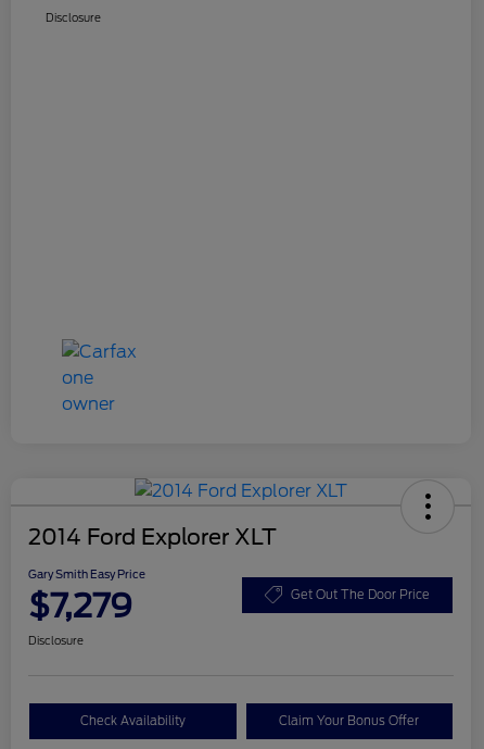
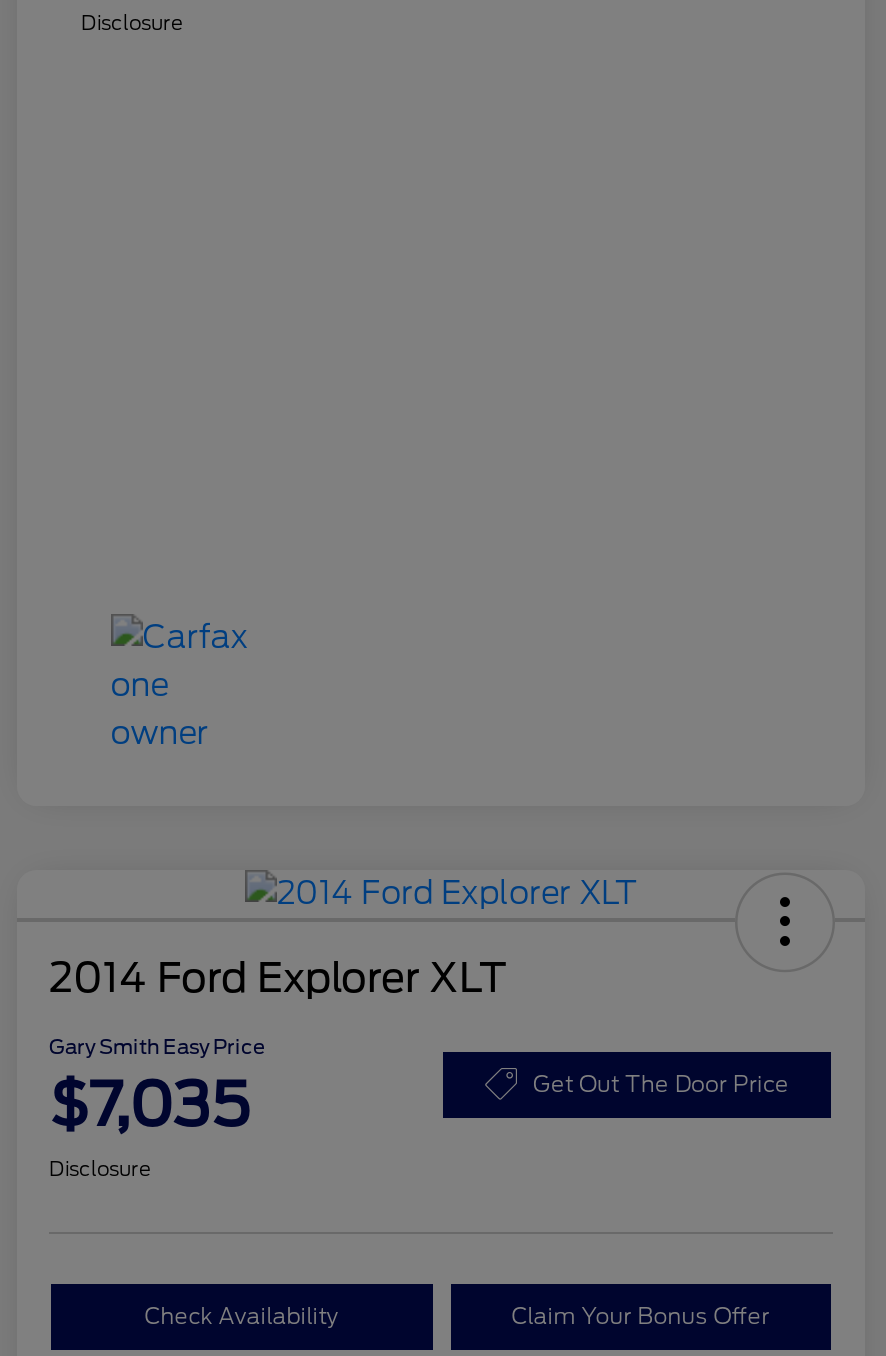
- $7,279
+ $7,035
